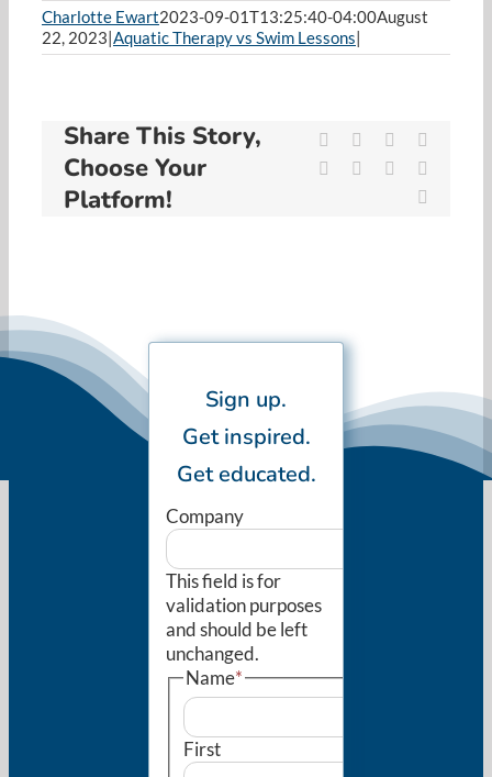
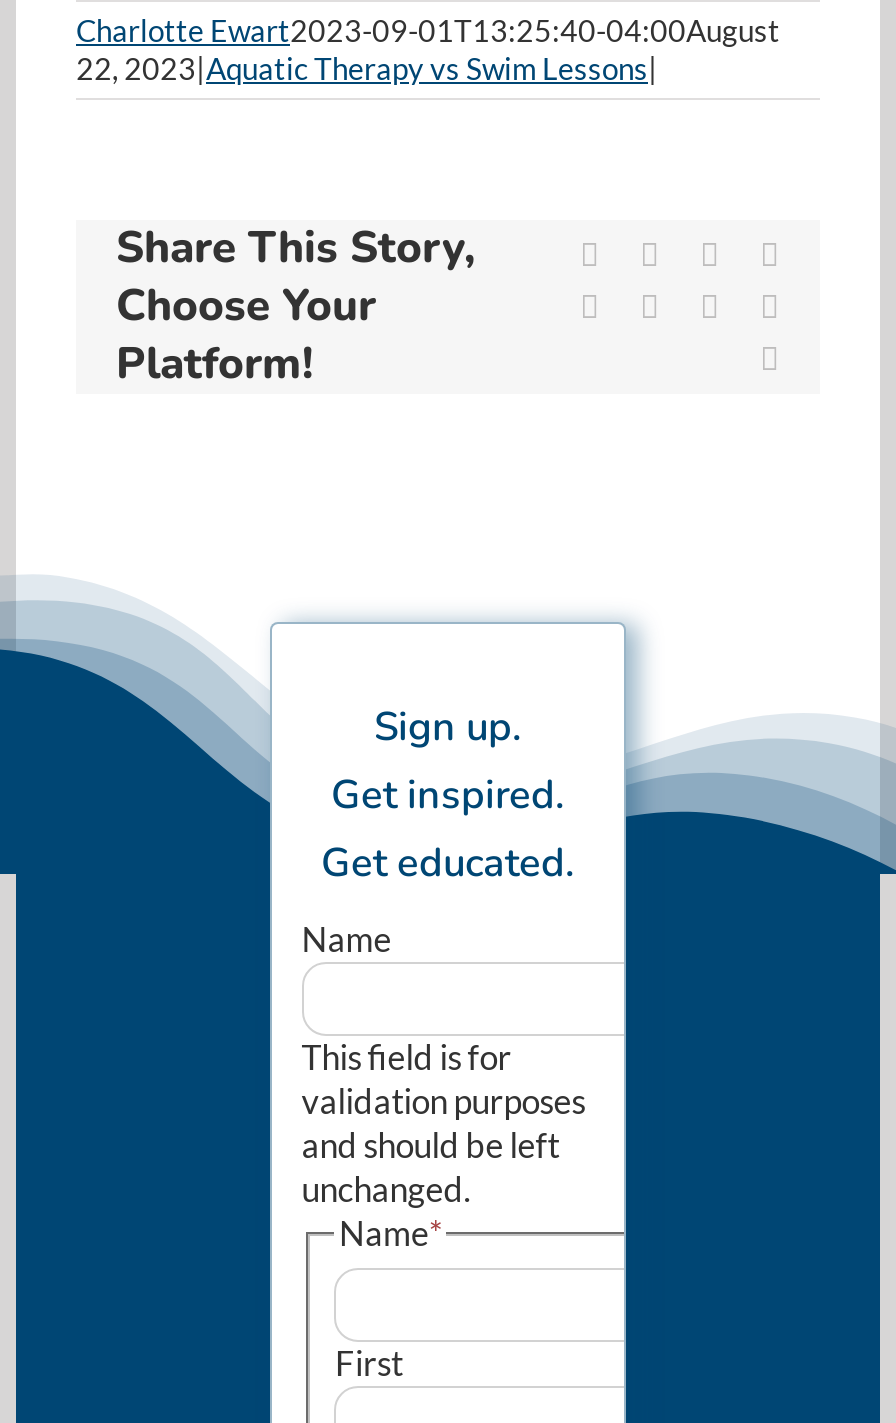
- Company
+ Name
